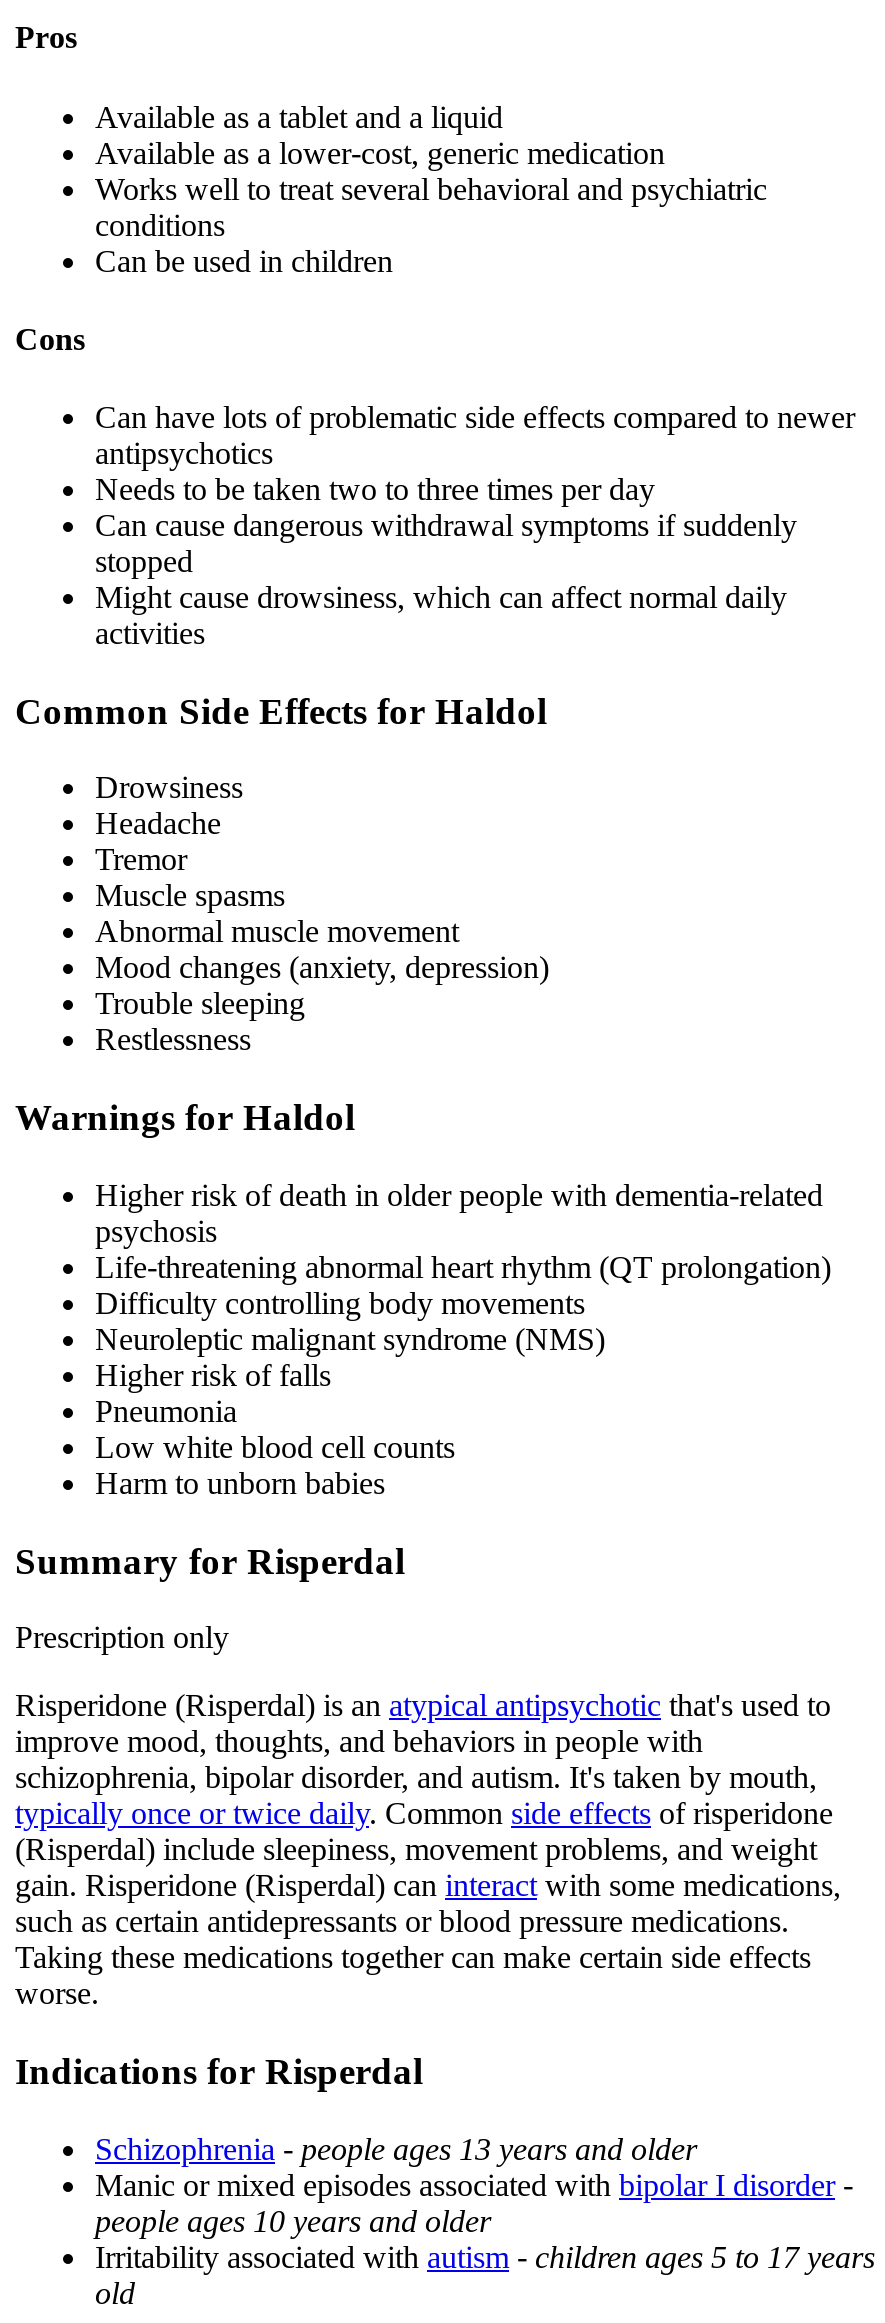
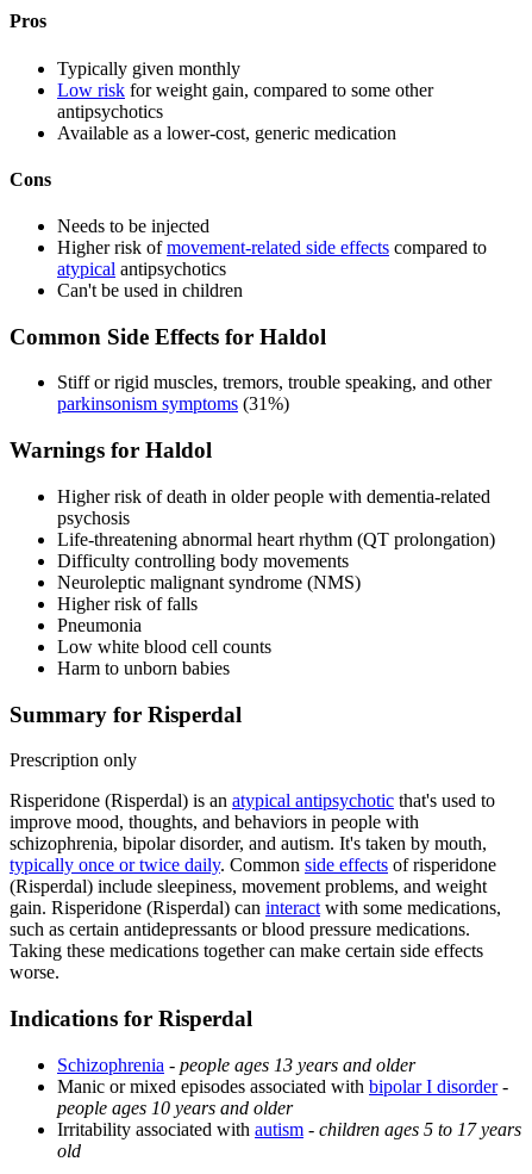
- Available as a tablet and a liquid
- Works well to treat several behavioral and psychiatric
- conditions
- Can be used in children
- Can have lots of problematic side effects compared to newer
+ Typically given monthly
+ Low risk for weight gain, compared to some other

moved down: Available as a lower-cost, generic medication | Cons

- Needs to be taken two to three times per day
- Can cause dangerous withdrawal symptoms if suddenly
- stopped
- Might cause drowsiness, which can affect normal daily
- activities
+ Needs to be injected
+ Higher risk of movement-related side effects compared to
+ atypical antipsychotics
+ Can't be used in children

- Drowsiness
- Headache
- Tremor
- Muscle spasms
- Abnormal muscle movement
- Mood changes (anxiety, depression)
- Trouble sleeping
- Restlessness
+ Stiff or rigid muscles, tremors, trouble speaking, and other
+ parkinsonism symptoms (31%)
